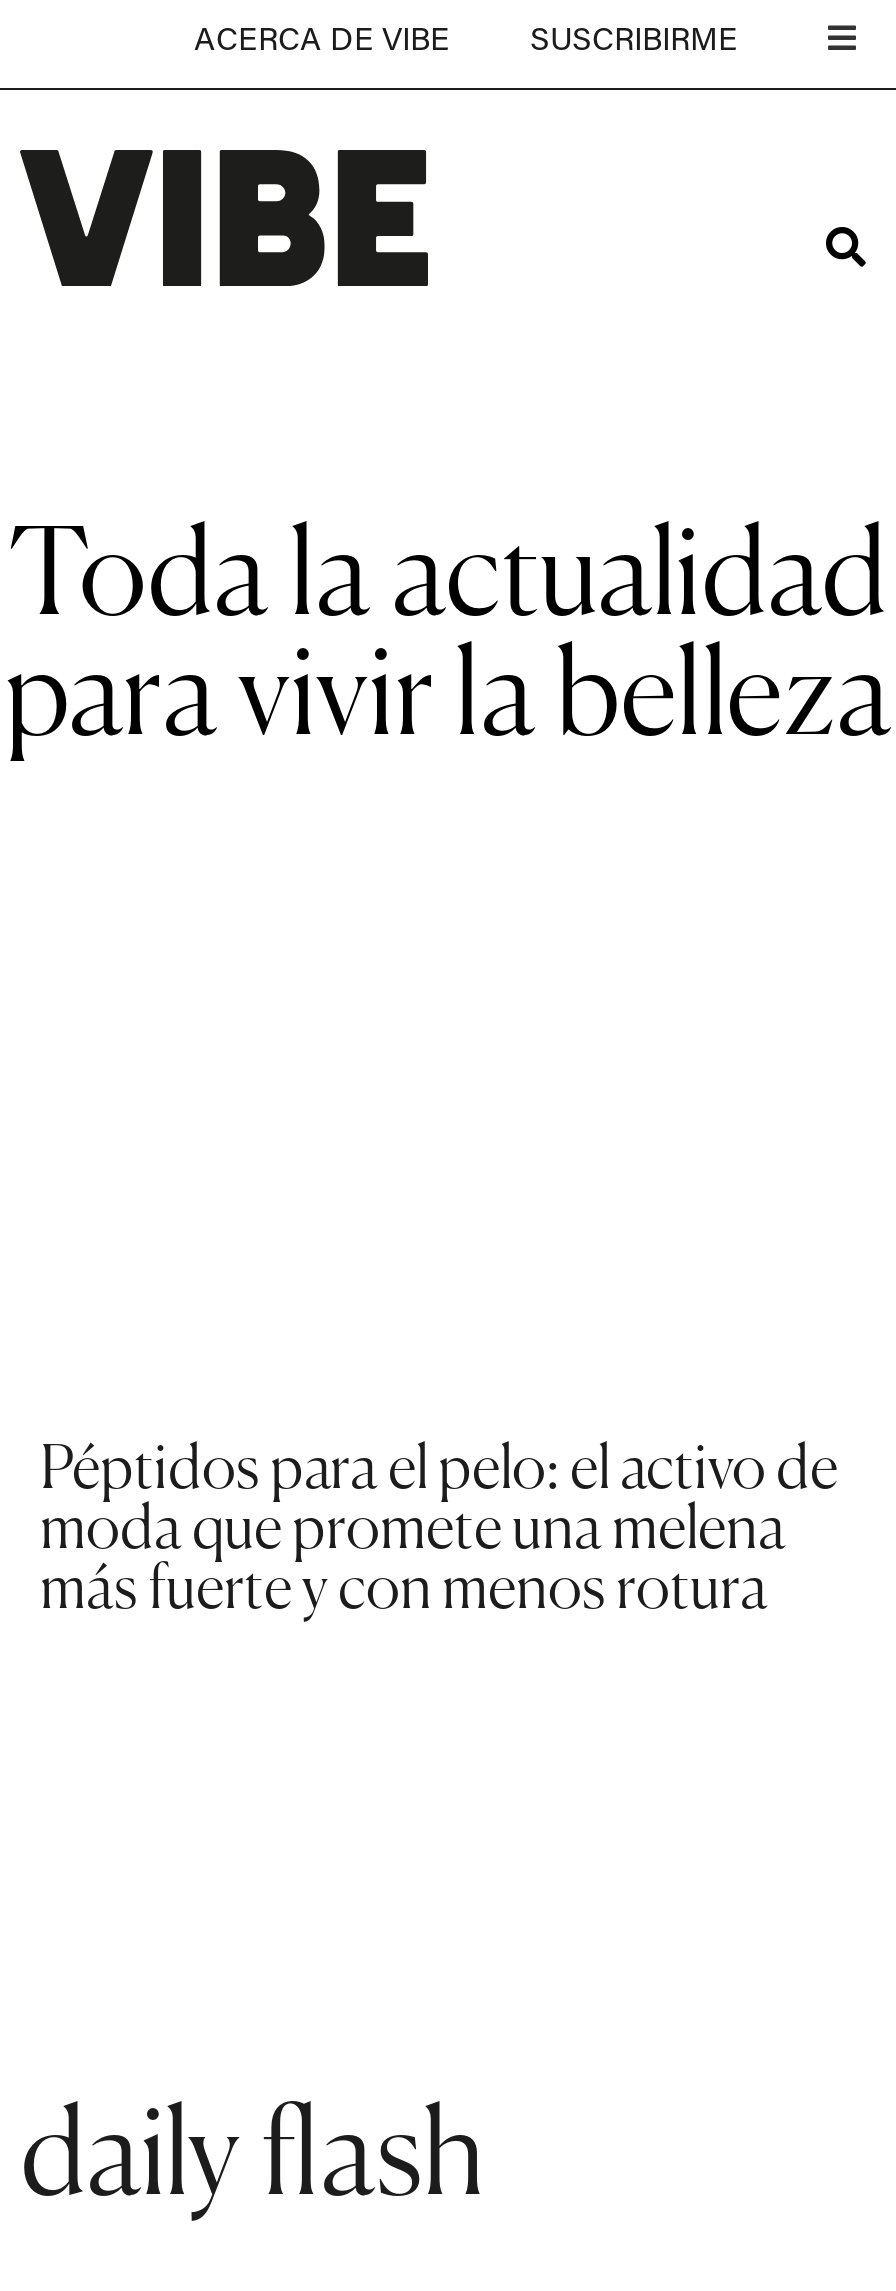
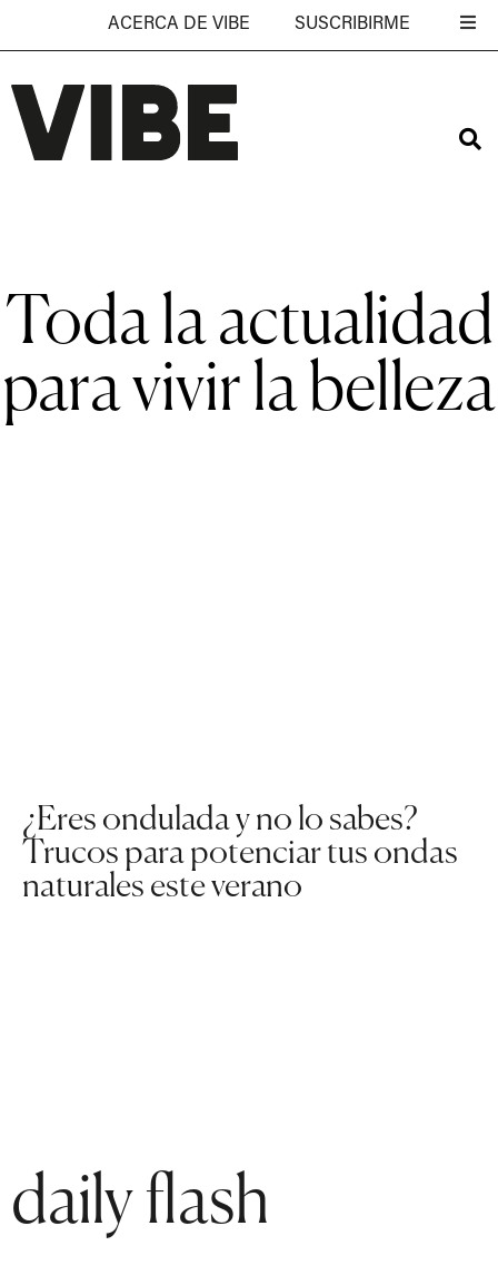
- Péptidos para el pelo: el activo de
- moda que promete una melena
- más fuerte y con menos rotura
+ ¿Eres ondulada y no lo sabes?
+ Trucos para potenciar tus ondas
+ naturales este verano
